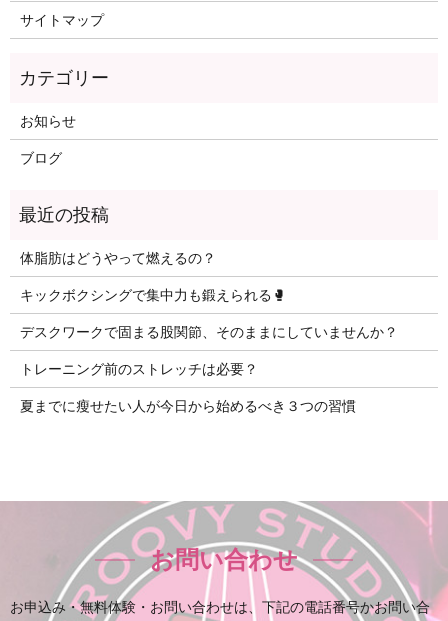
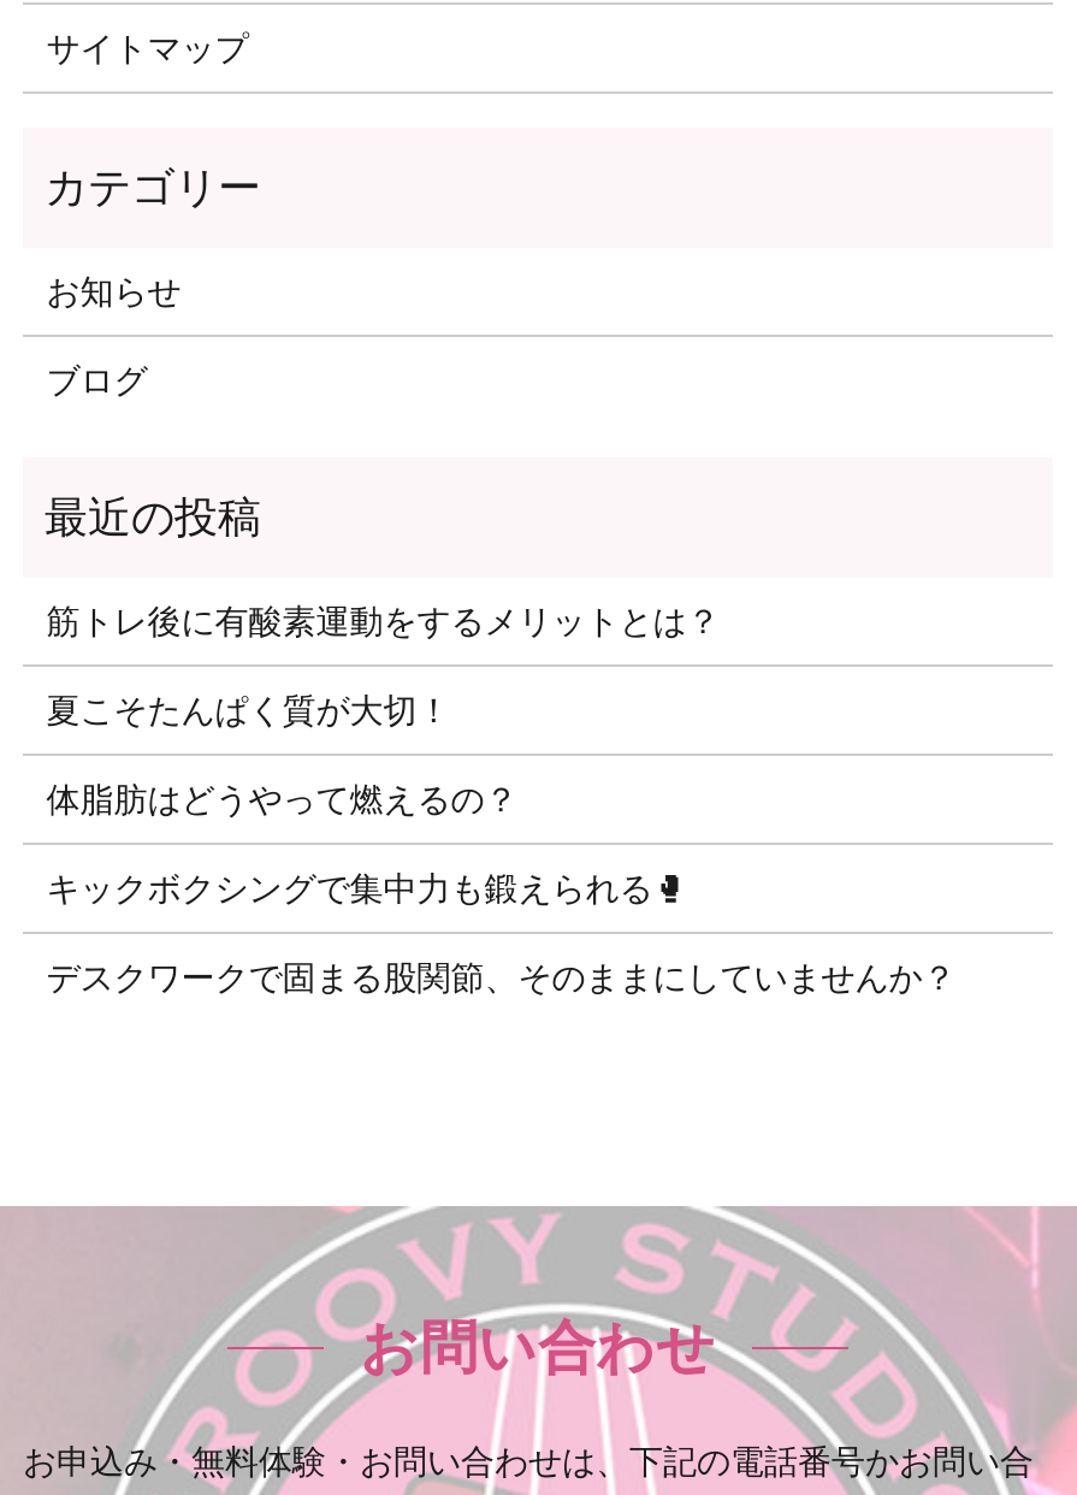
+ 筋トレ後に有酸素運動をするメリットとは？
+ 夏こそたんぱく質が大切！

moved down: 体脂肪はどうやって燃えるの？ | デスクワークで固まる股関節、そのままにしていませんか？

- トレーニング前のストレッチは必要？
- 夏までに瘦せたい人が今日から始めるべき３つの習慣
